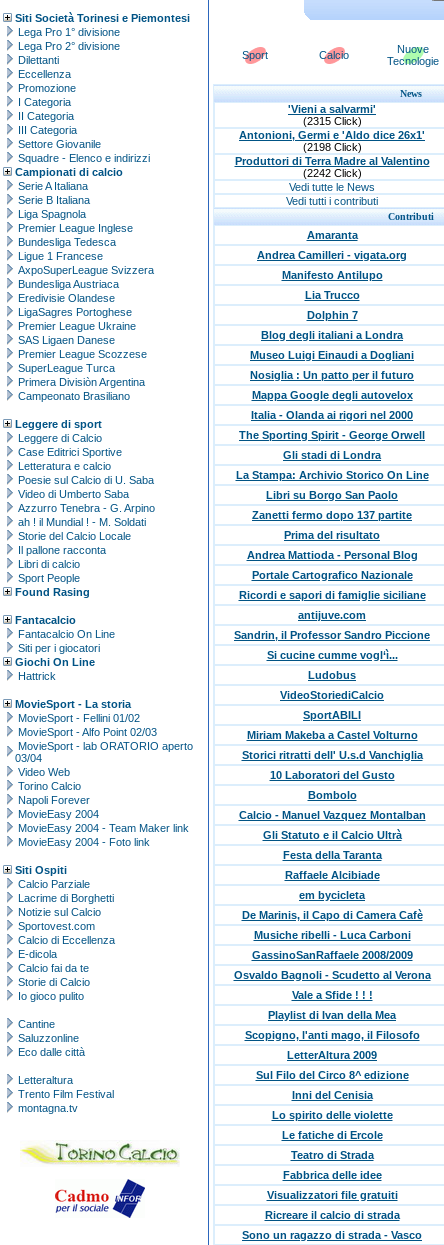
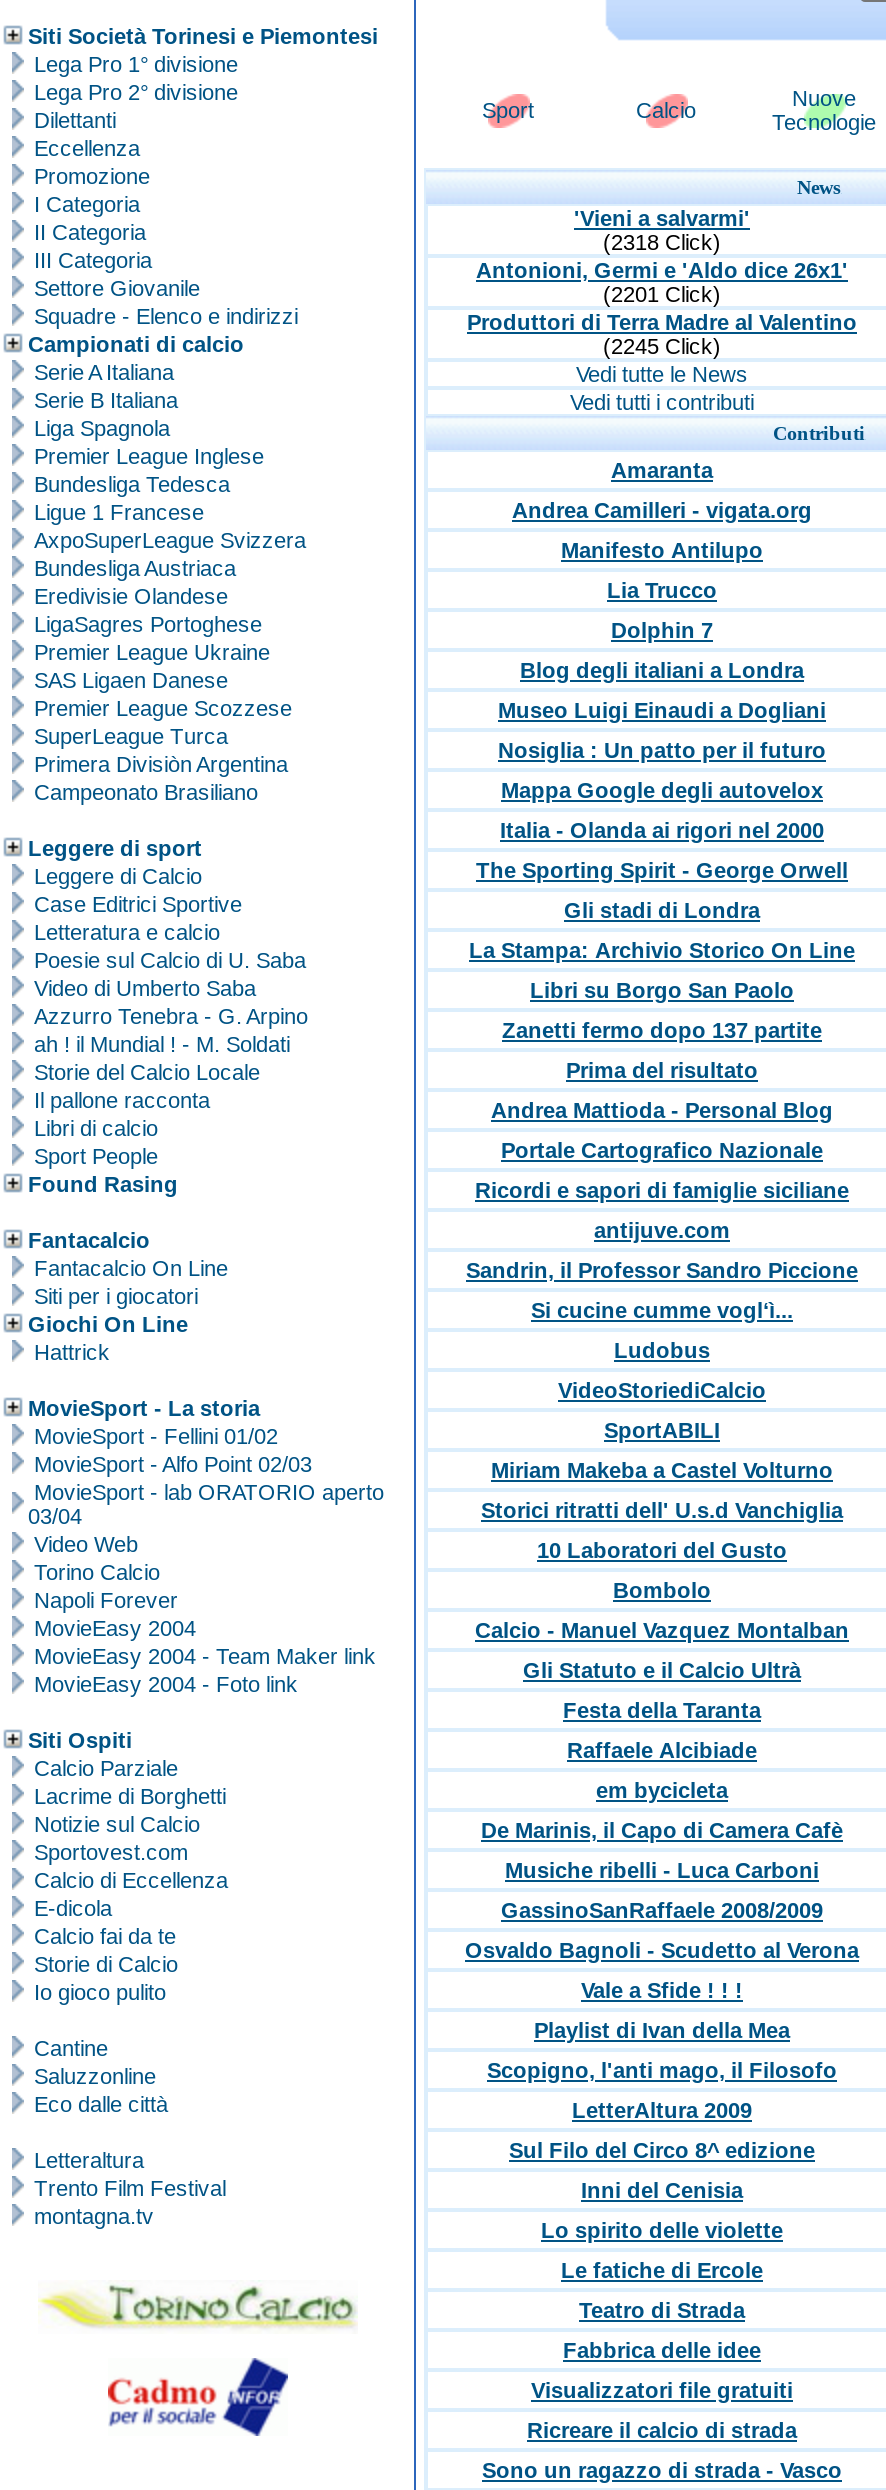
- (2315 Click)
+ (2318 Click)

- (2198 Click)
+ (2201 Click)

- (2242 Click)
+ (2245 Click)
